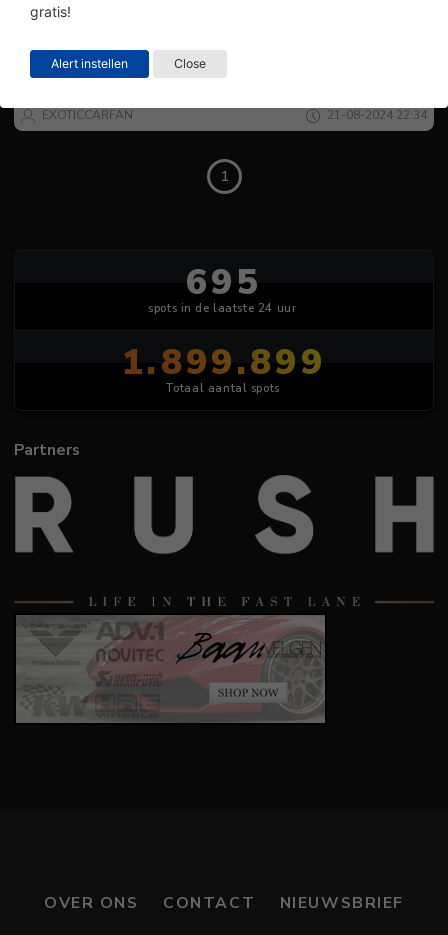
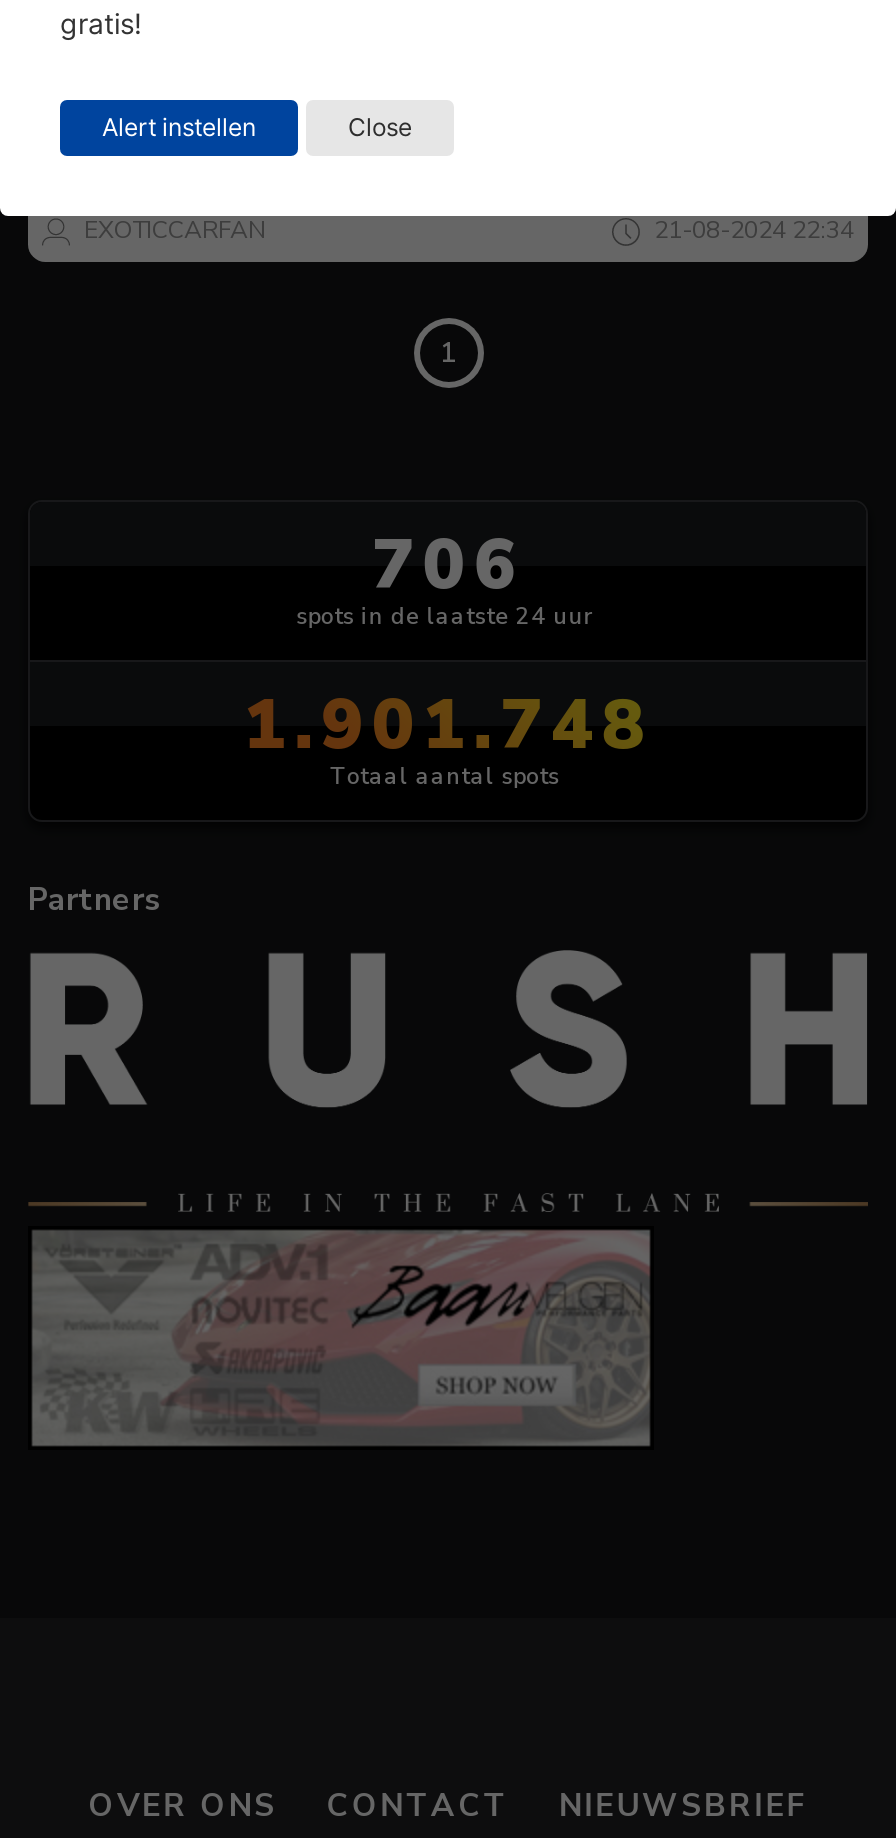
- 695
+ 706

- 1.899.899
+ 1.901.748
